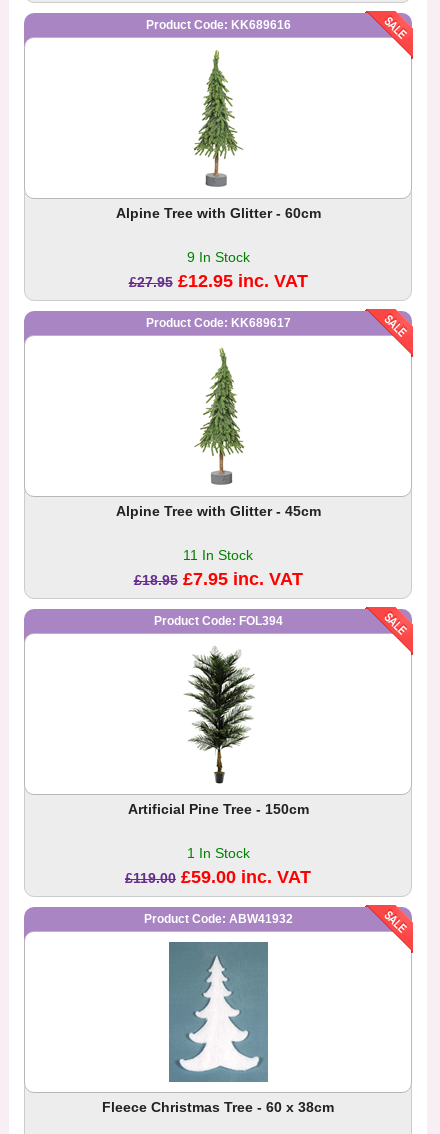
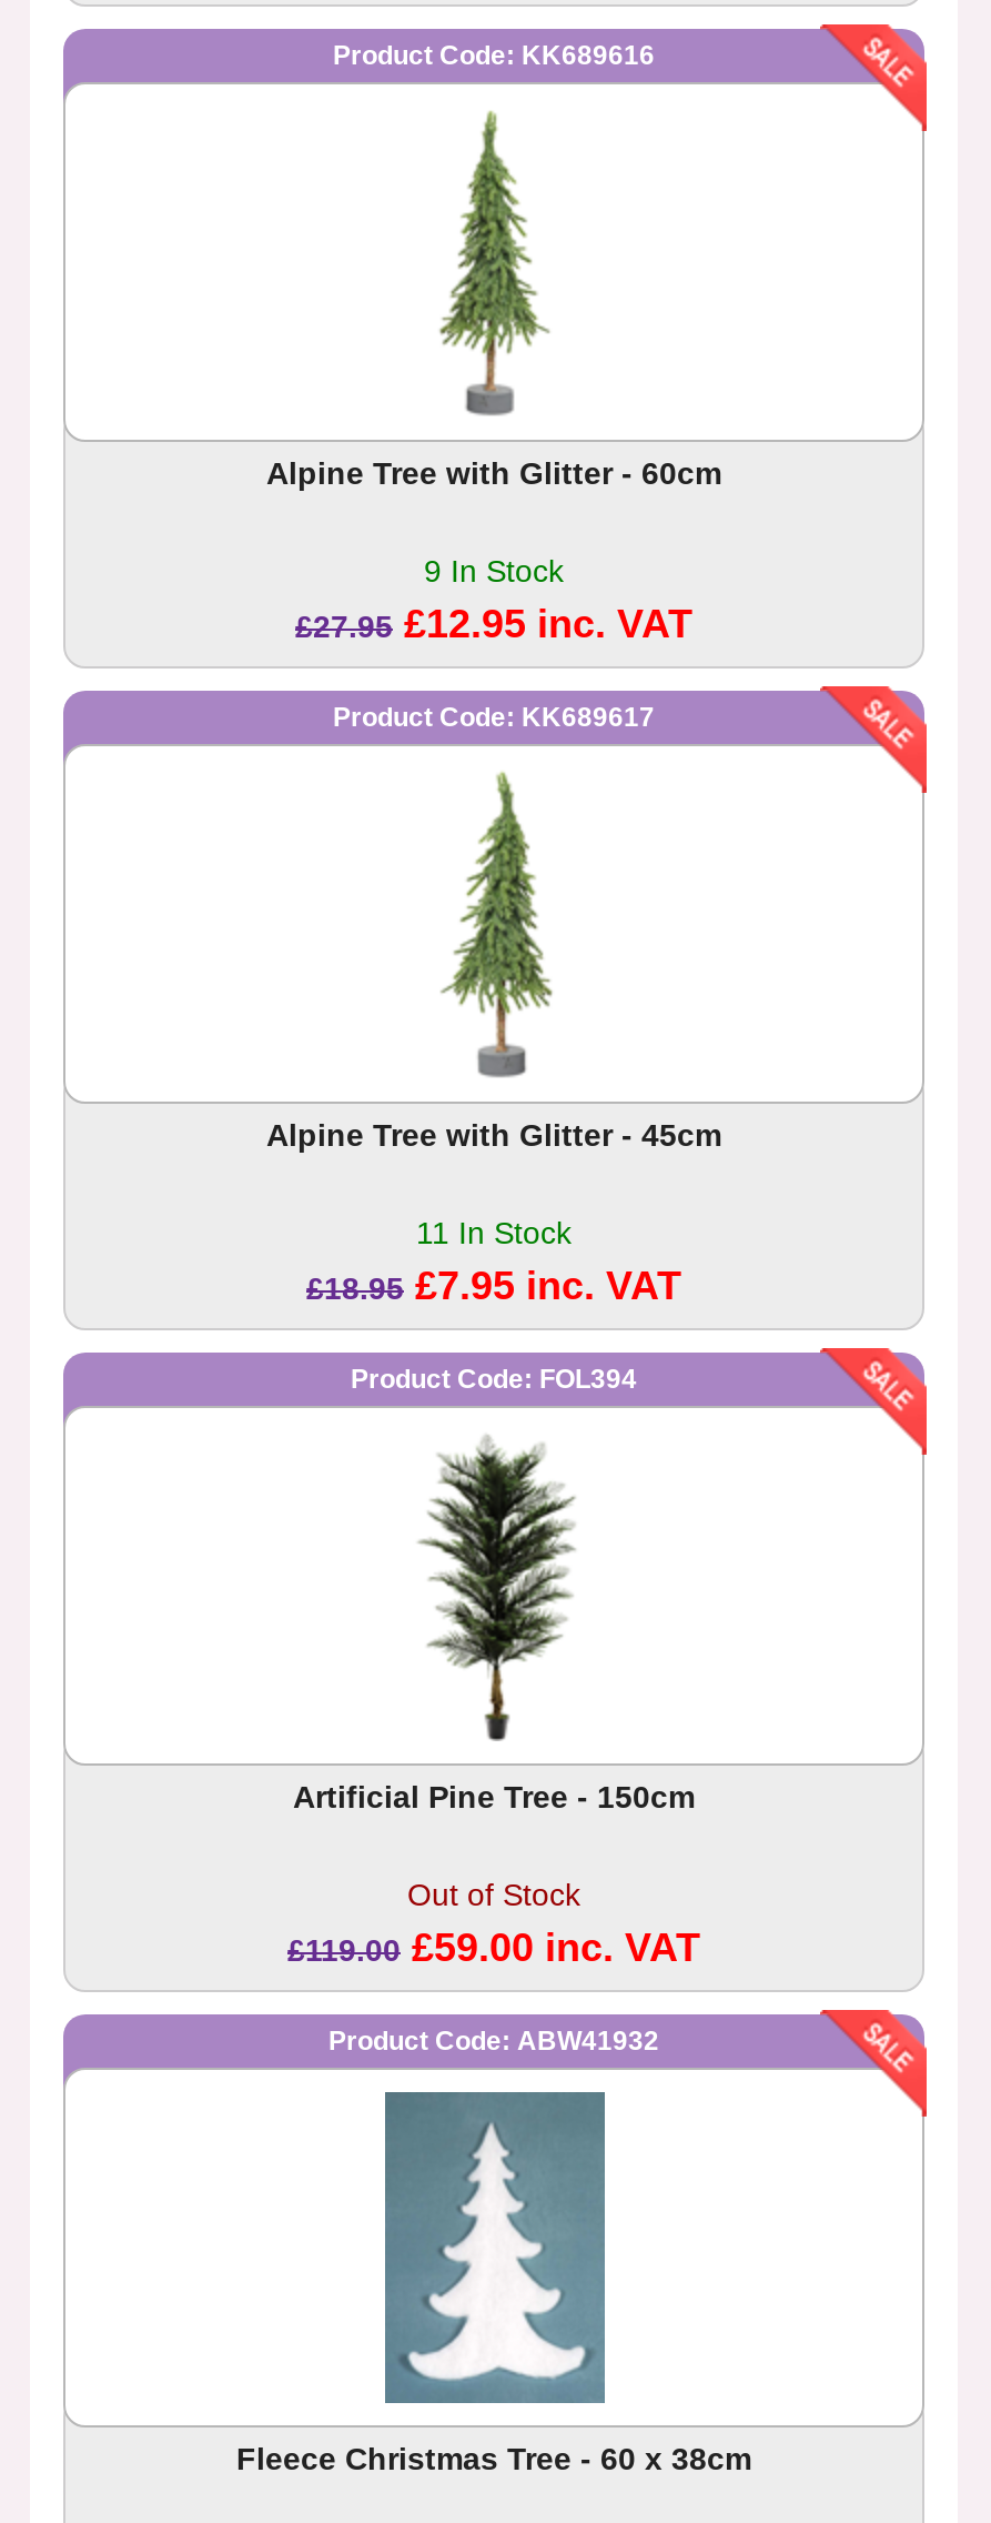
- 1 In Stock
+ Out of Stock
